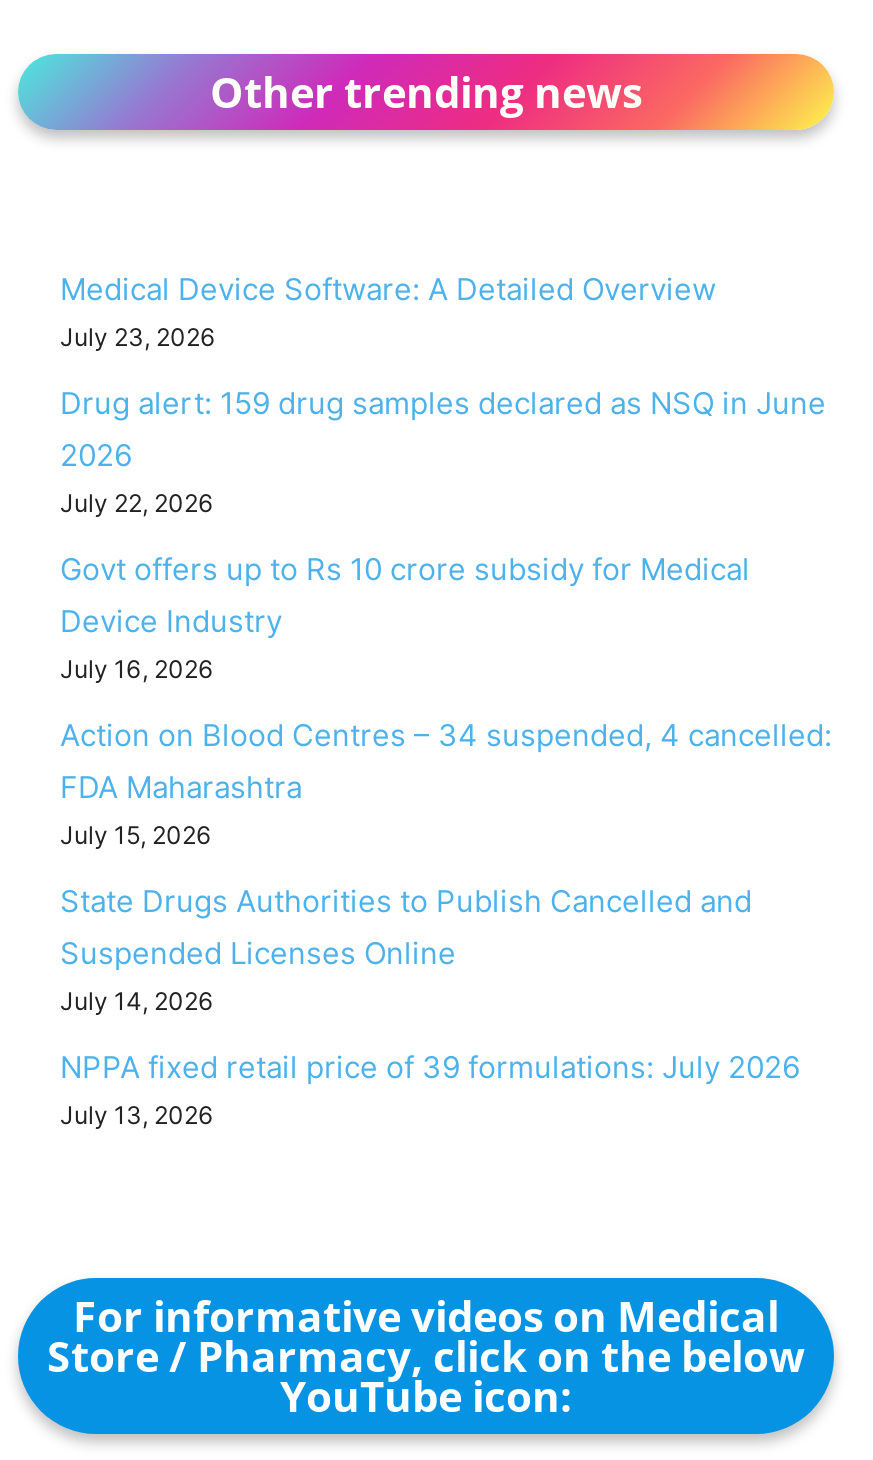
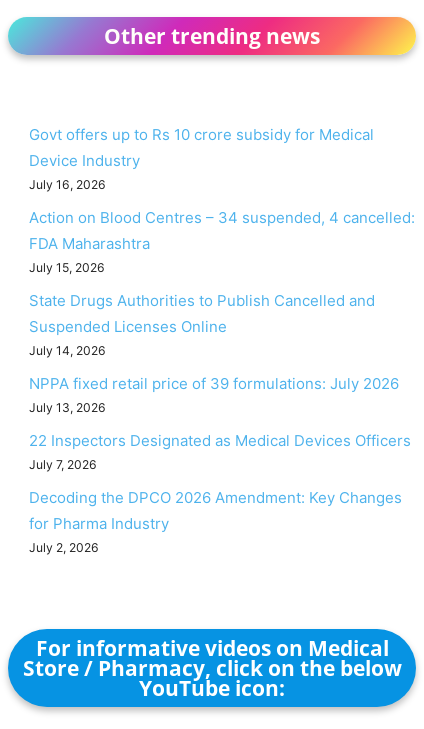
- Medical Device Software: A Detailed Overview
- July 23, 2026
- Drug alert: 159 drug samples declared as NSQ in June
- 2026
- July 22, 2026

moved up: Govt offers up to Rs 10 crore subsidy for Medical | Device Industry | July 16, 2026 | ... | NPPA fixed retail price of 39 formulations: July 2026 | July 13, 2026

+ 22 Inspectors Designated as Medical Devices Officers
+ July 7, 2026
+ Decoding the DPCO 2026 Amendment: Key Changes
+ for Pharma Industry
+ July 2, 2026
